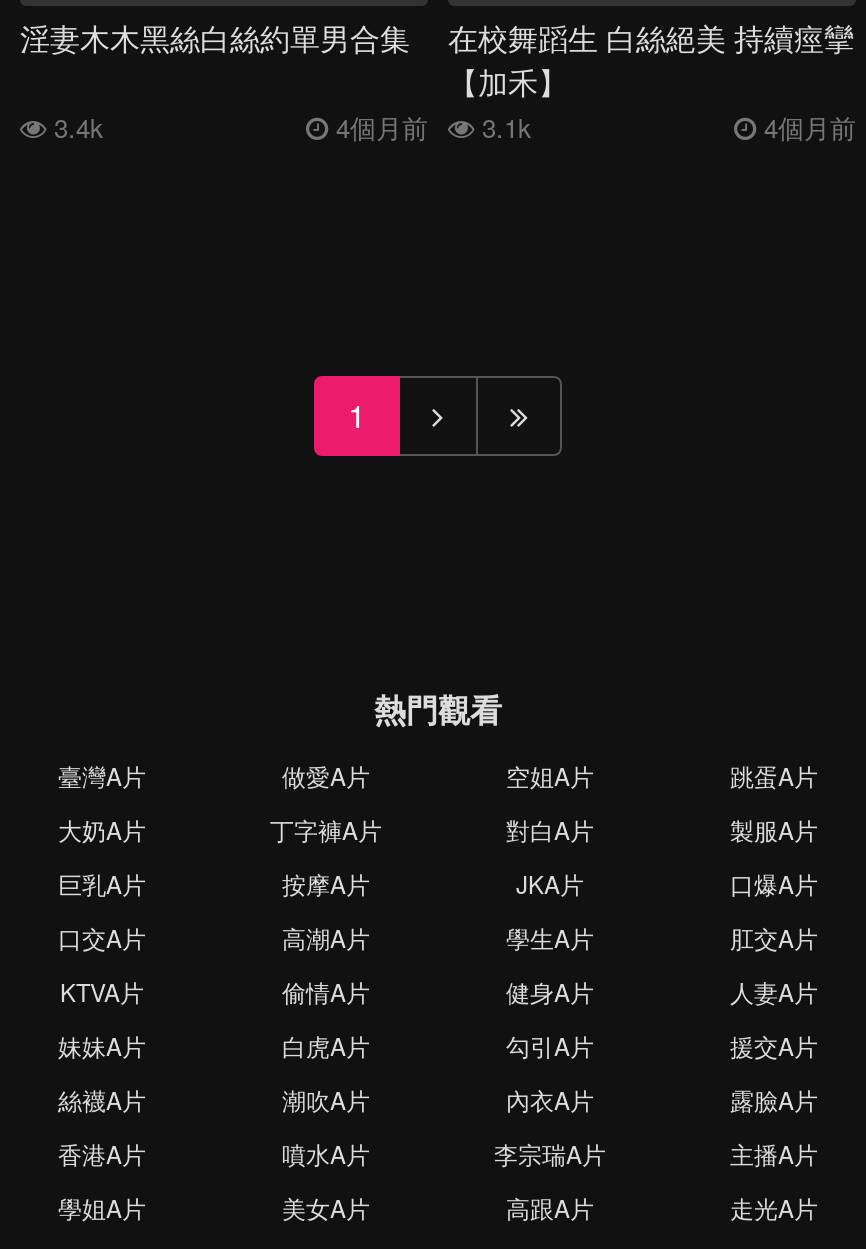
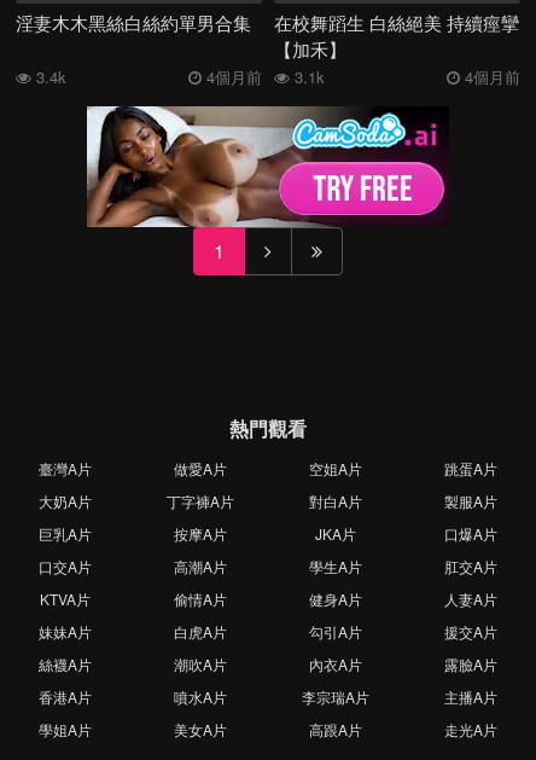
+ [image]
